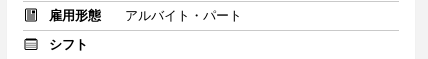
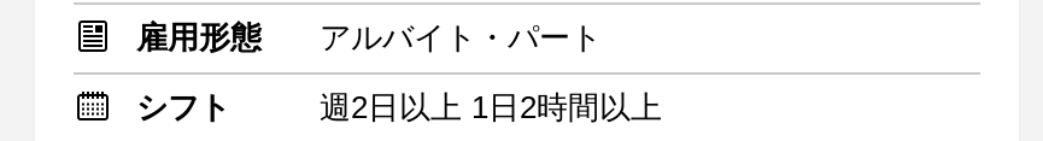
+ 週2日以上 1日2時間以上
